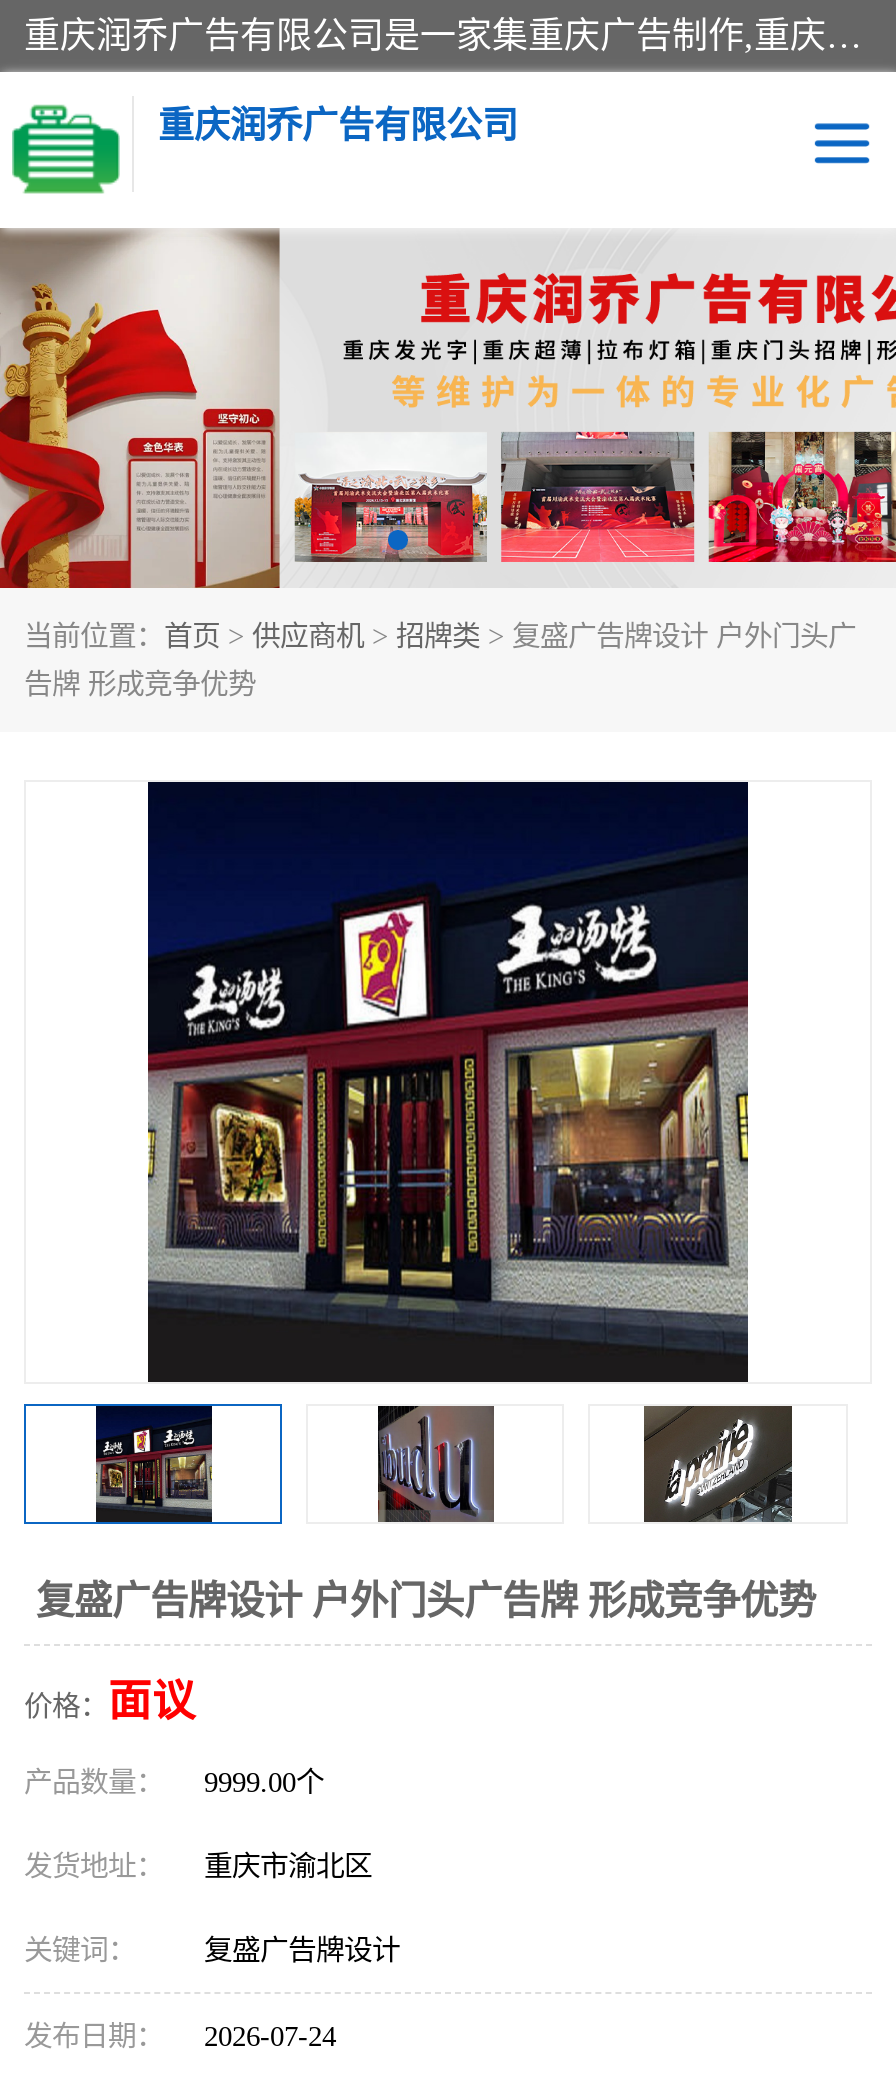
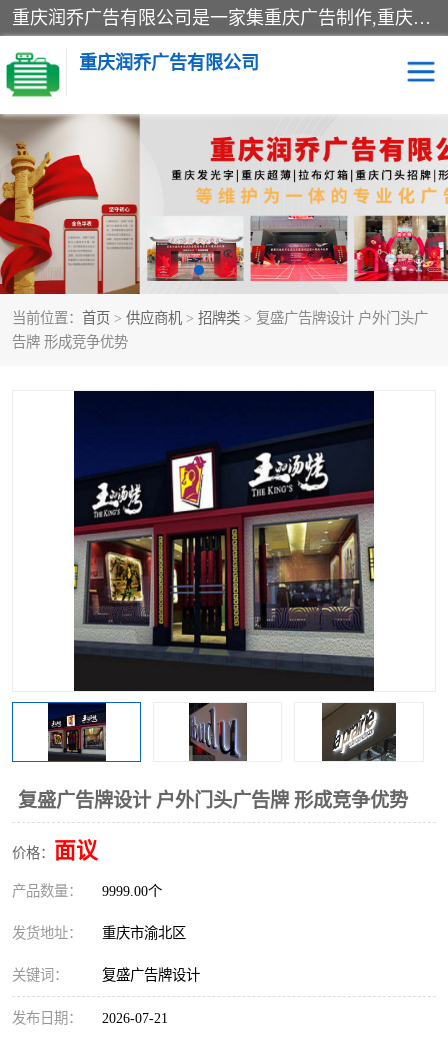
- 发布日期： 2026-07-24
+ 发布日期： 2026-07-21
